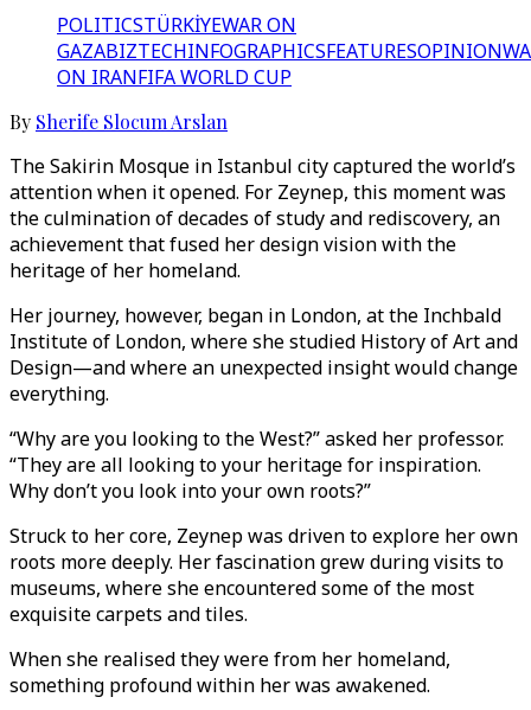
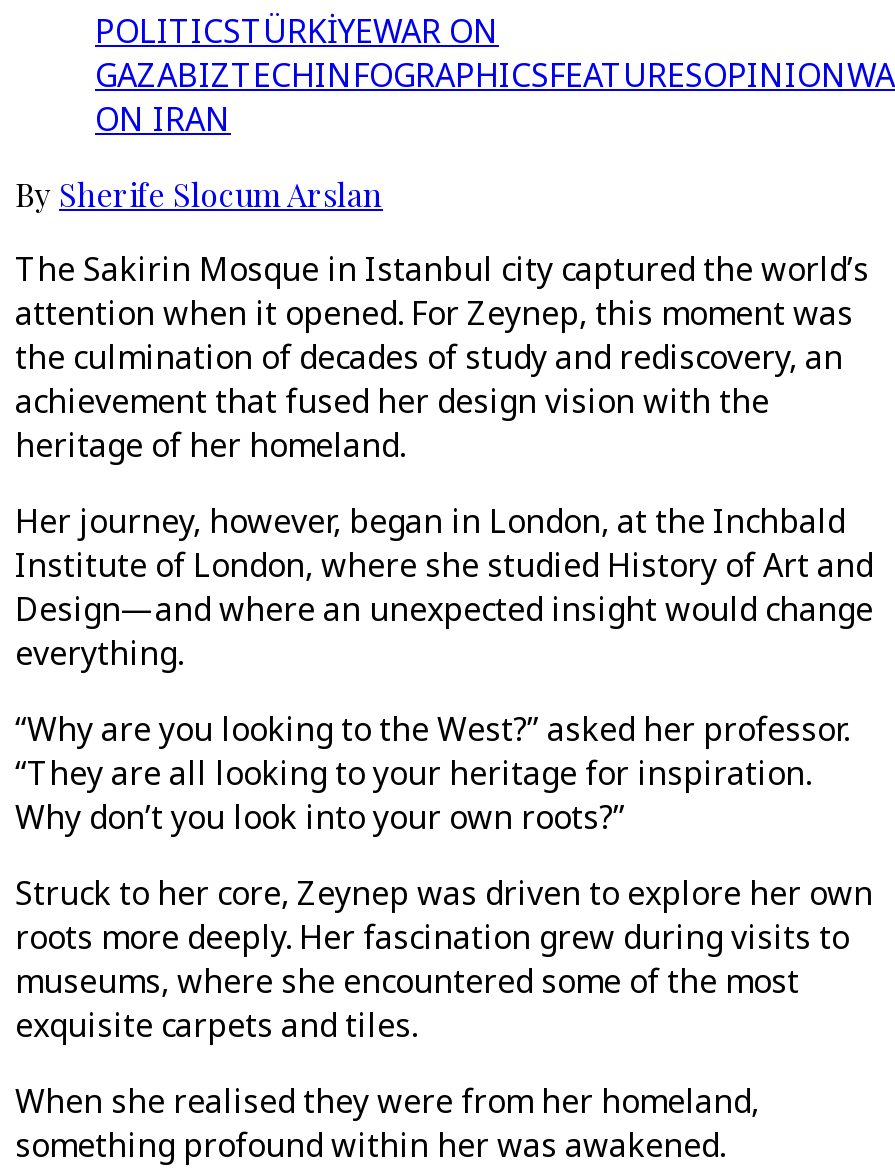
- ON IRAN FIFA WORLD CUP
+ ON IRAN
